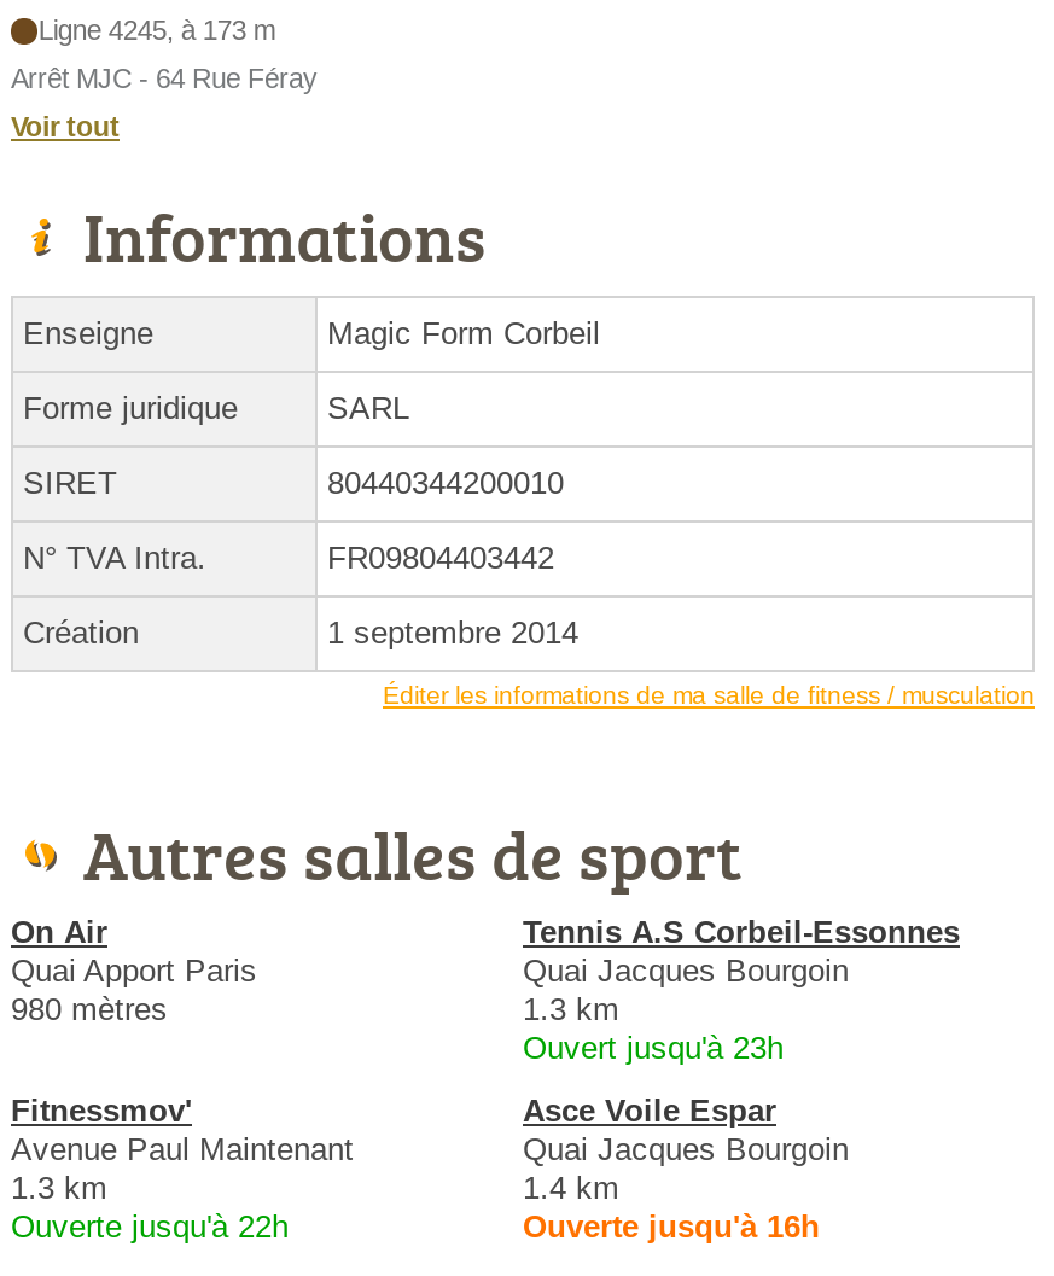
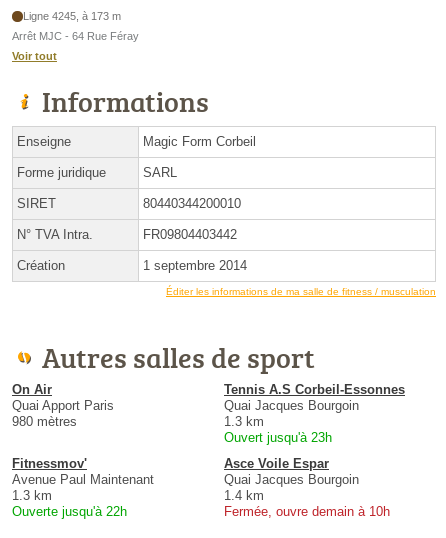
- Ouverte jusqu'à 16h
+ Fermée, ouvre demain à 10h
